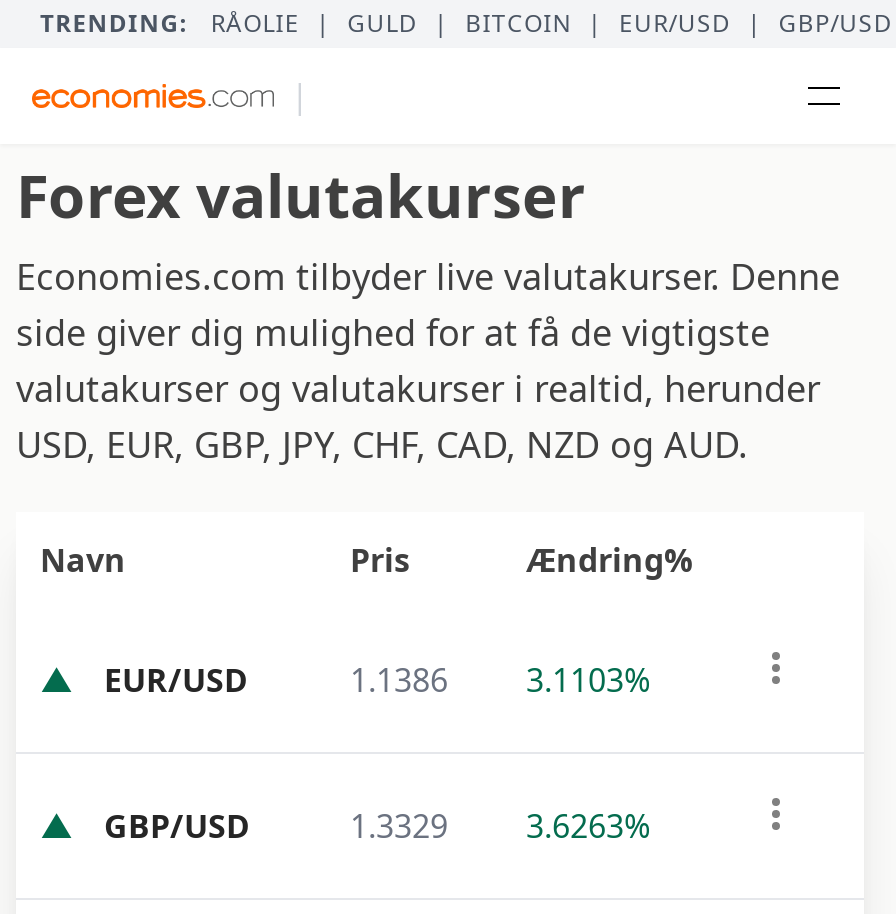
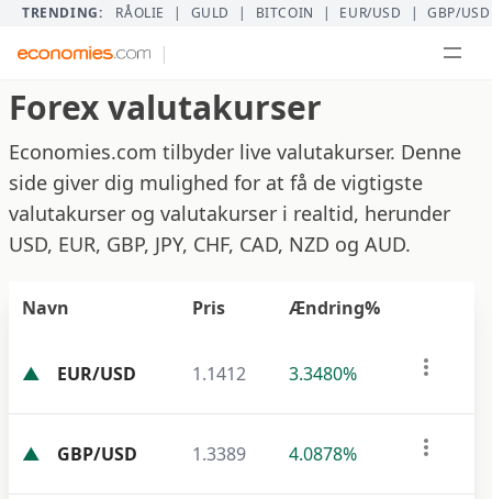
- 1.1386
+ 1.1412

- 3.1103%
+ 3.3480%

- 1.3329
+ 1.3389

- 3.6263%
+ 4.0878%
